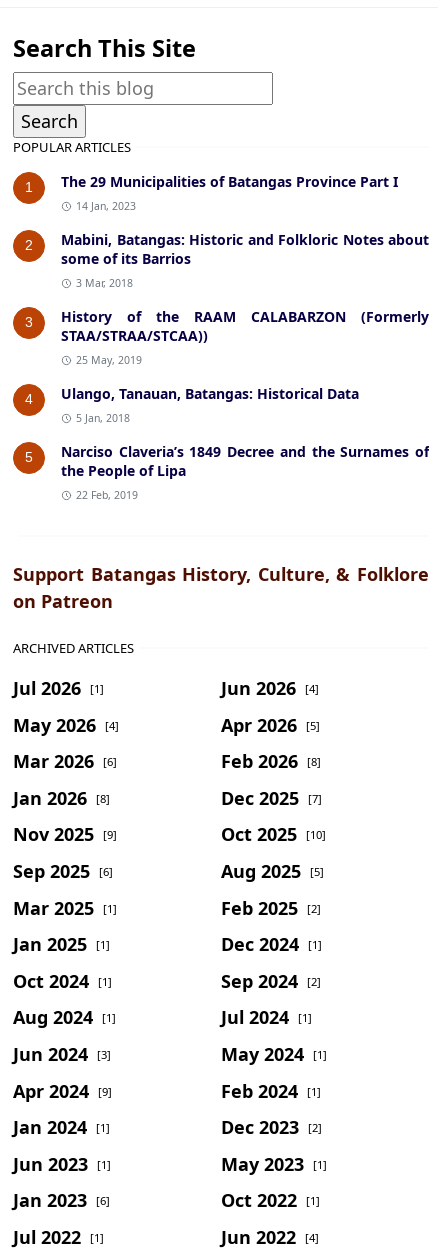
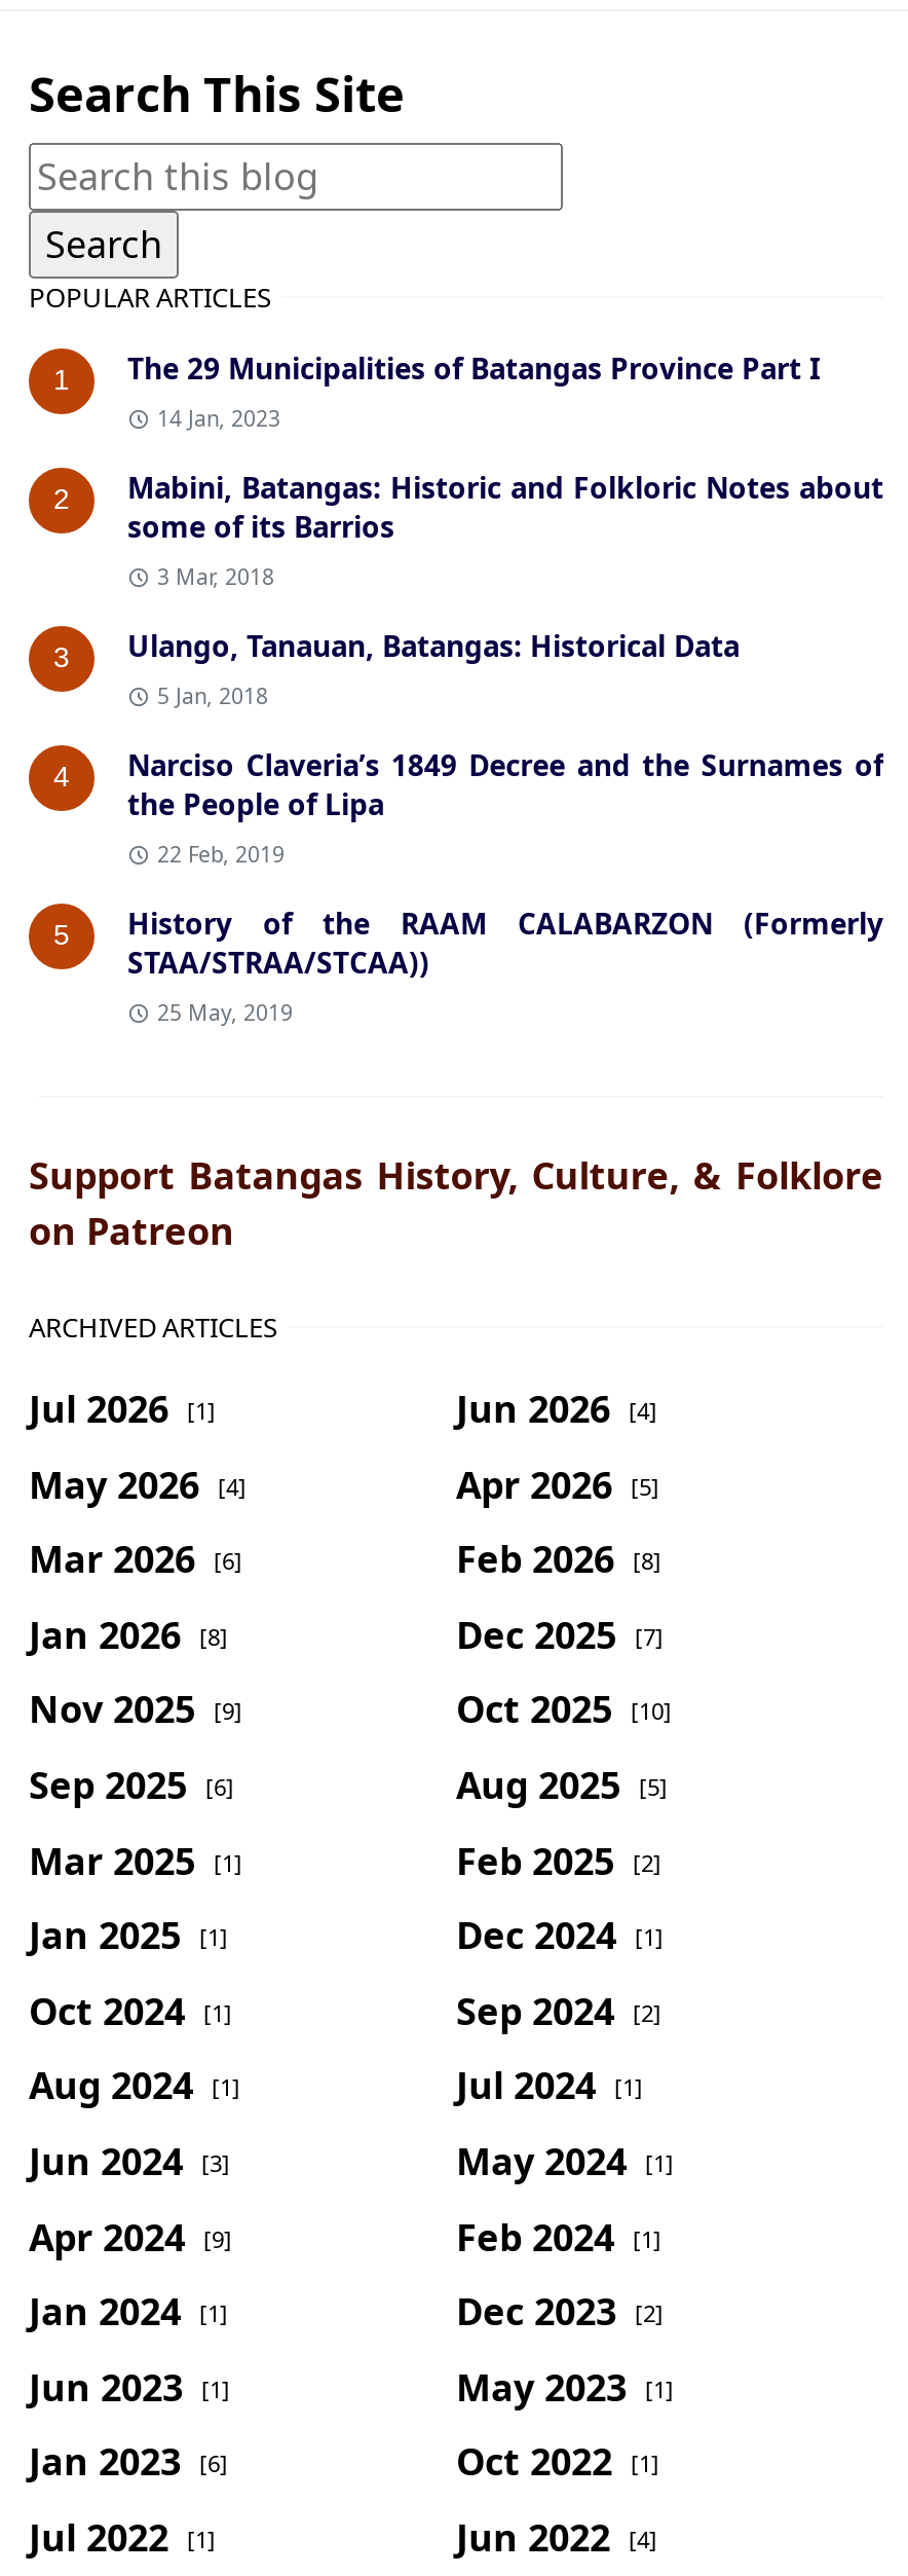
moved down: History of the RAAM CALABARZON (Formerly | STAA/STRAA/STCAA)) | 25 May, 2019

moved up: 4 | Ulango, Tanauan, Batangas: Historical Data | 5 Jan, 2018 | 5 | Narciso Claveria’s 1849 Decree and the Surnames of | the People of Lipa | 22 Feb, 2019
